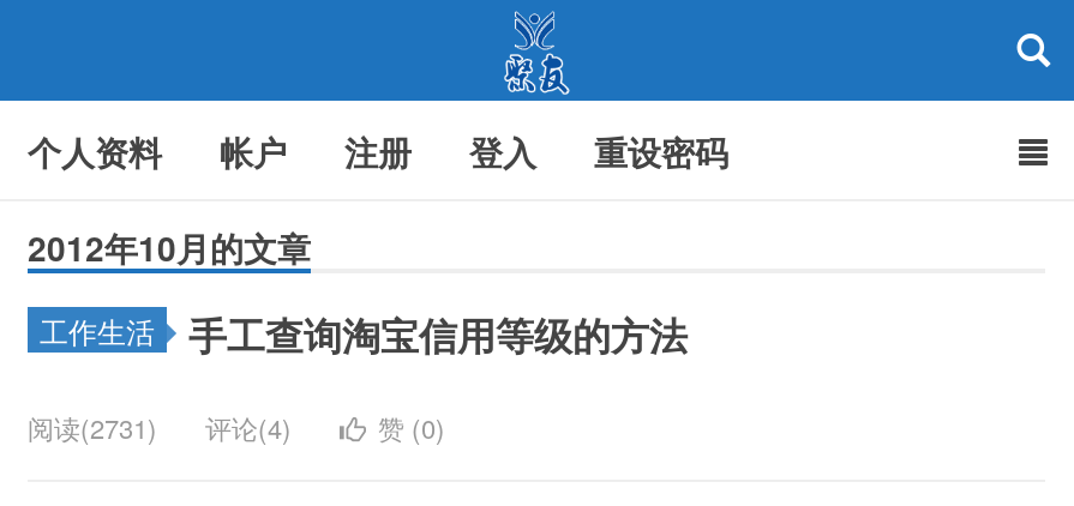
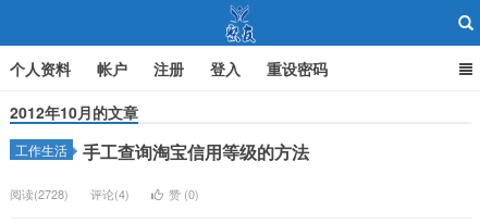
- 阅读(2731) 评论(4)
+ 阅读(2728) 评论(4)
